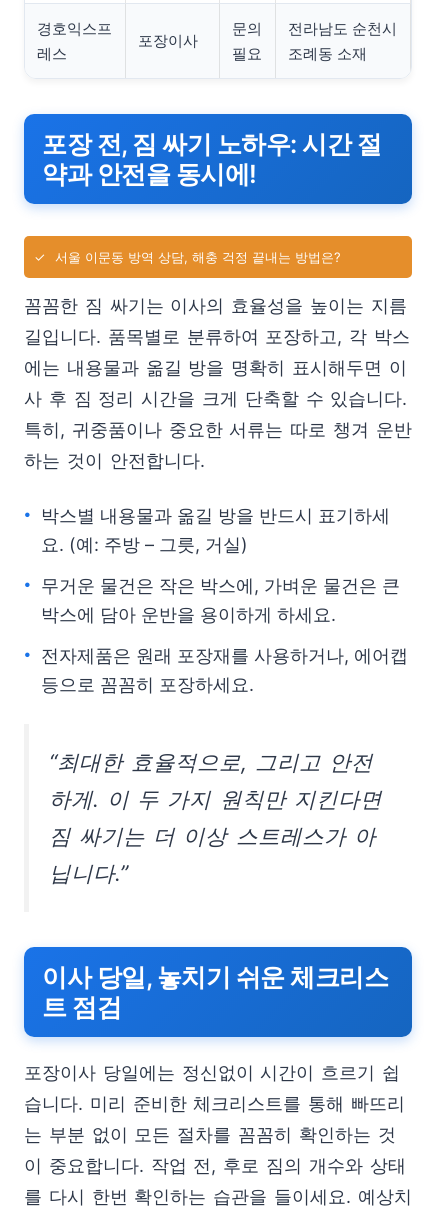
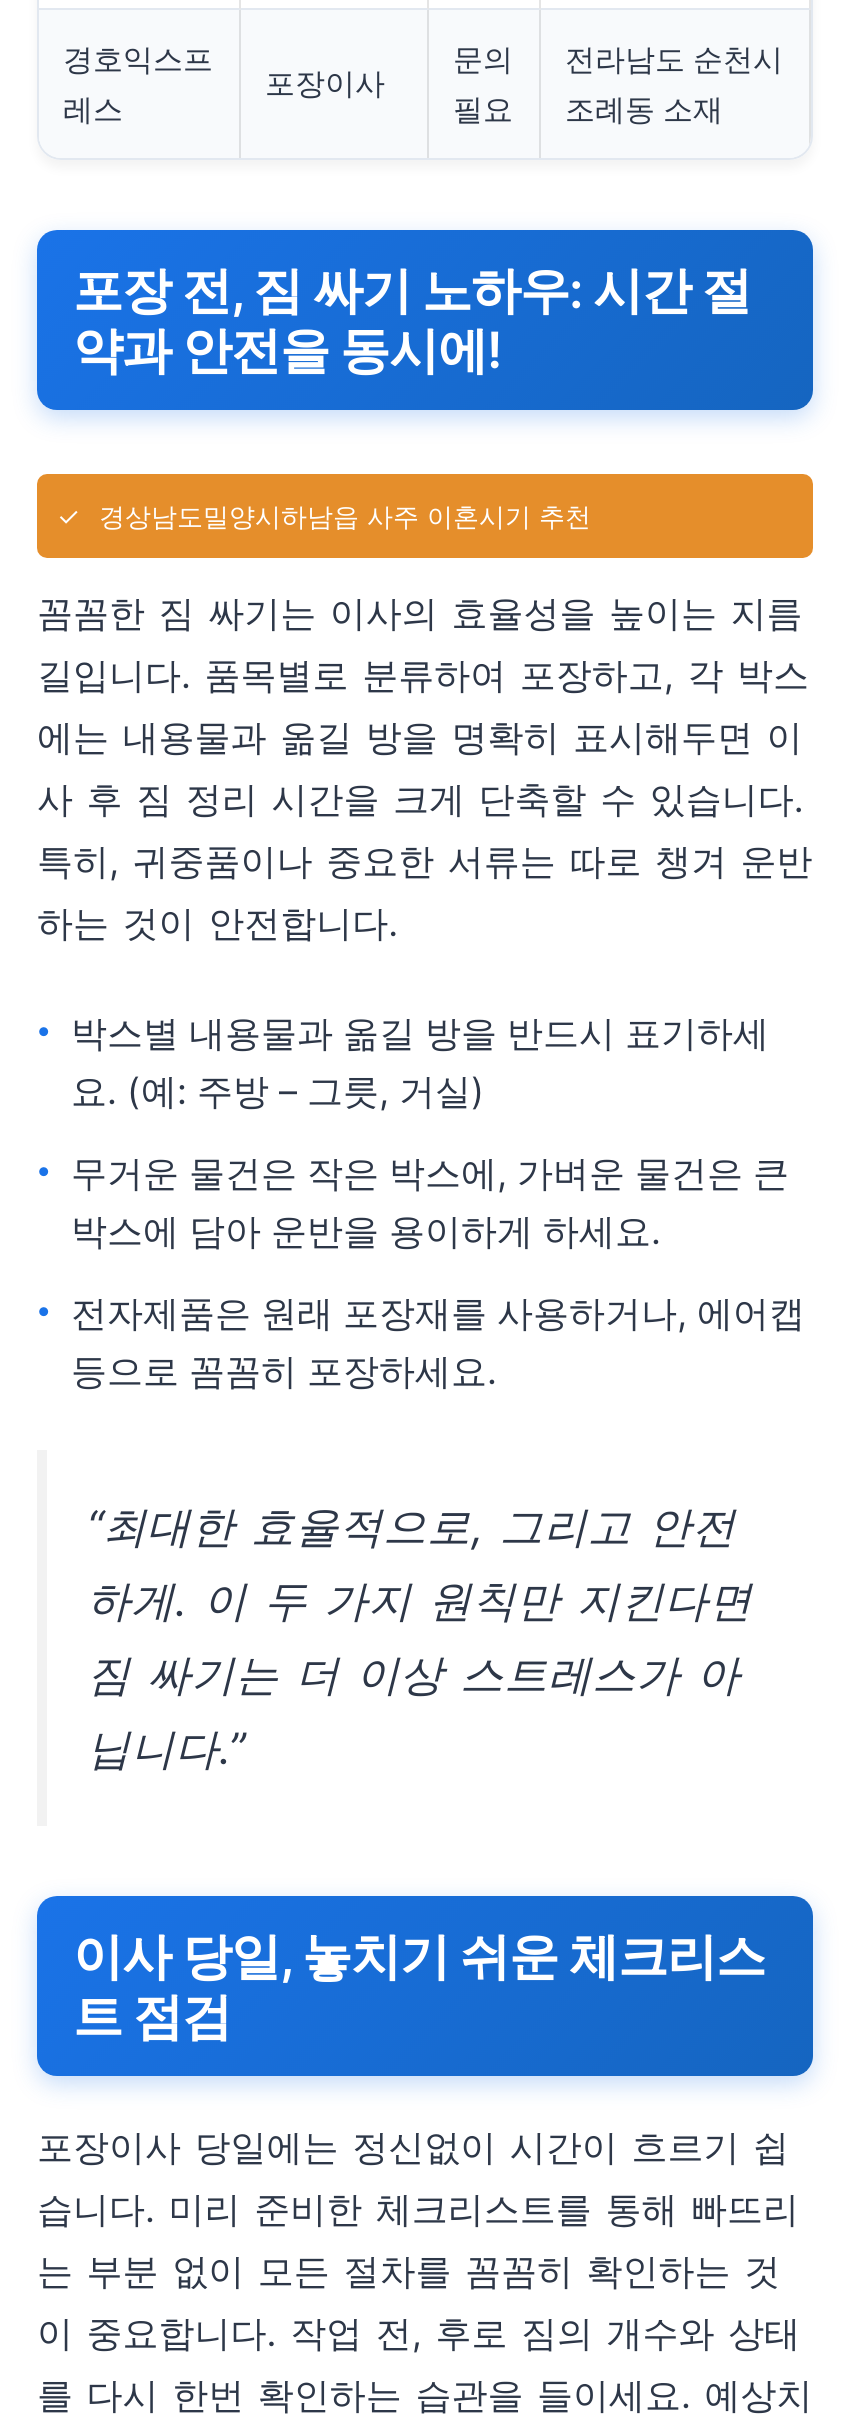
- 서울 이문동 방역 상담, 해충 걱정 끝내는 방법은?
+ 경상남도밀양시하남읍 사주 이혼시기 추천
